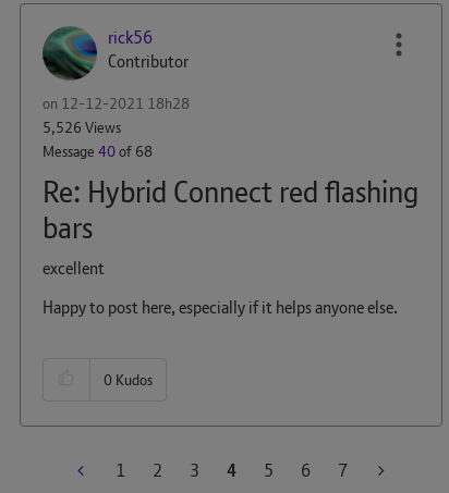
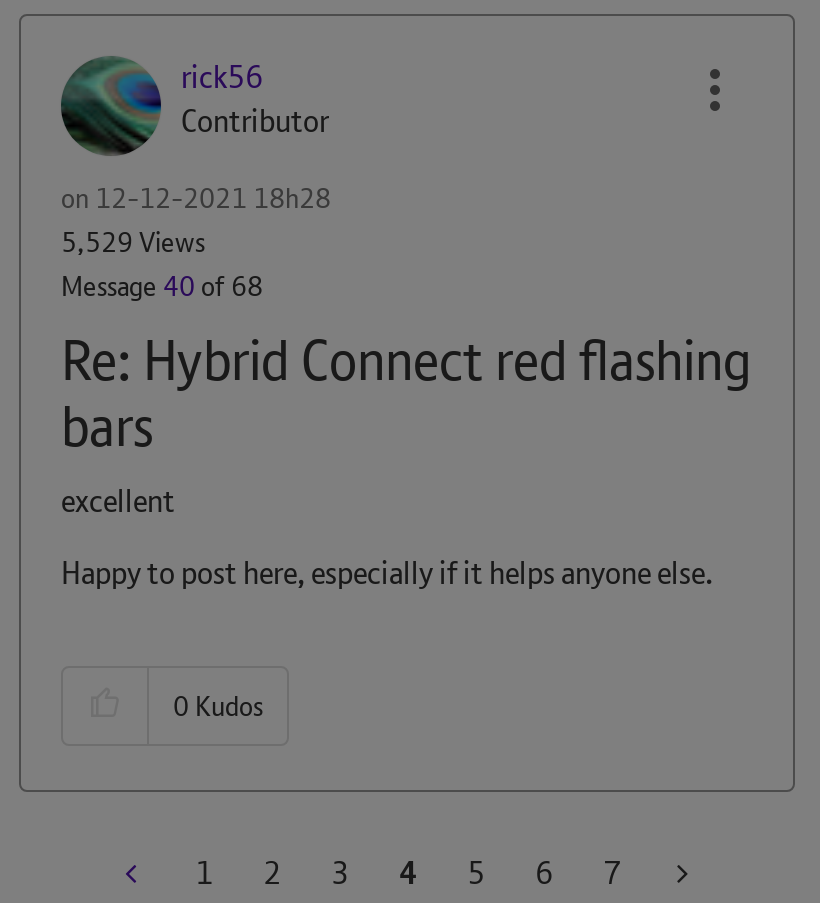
- 5,526 Views
+ 5,529 Views
